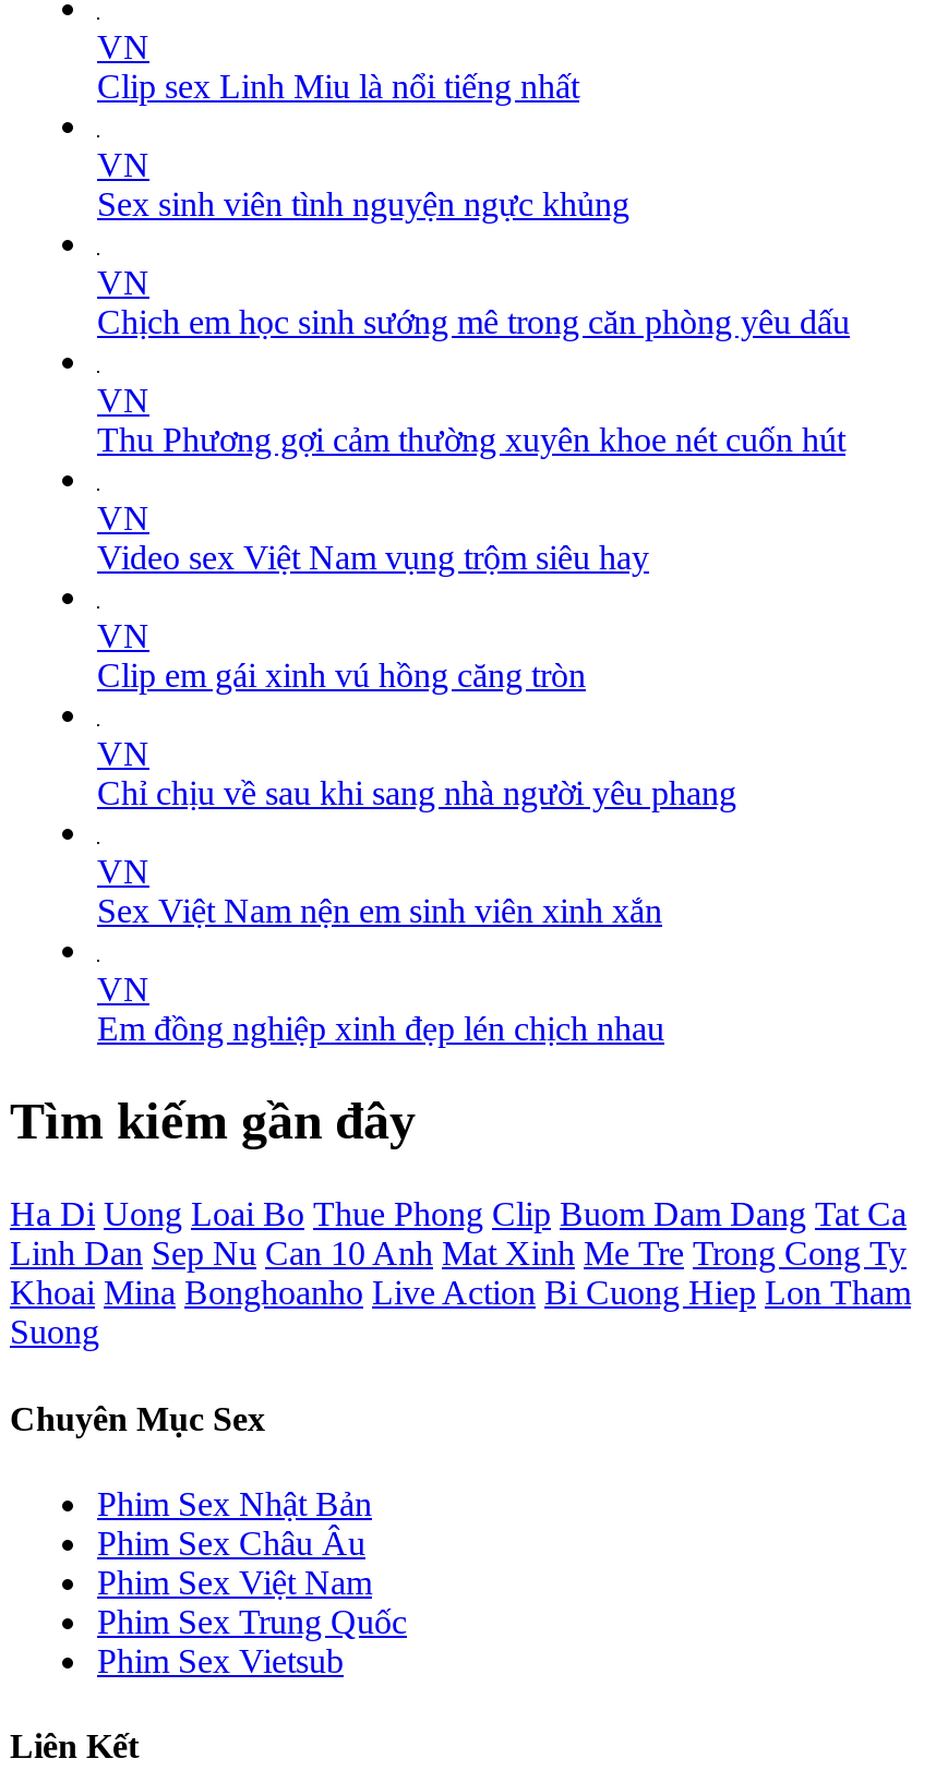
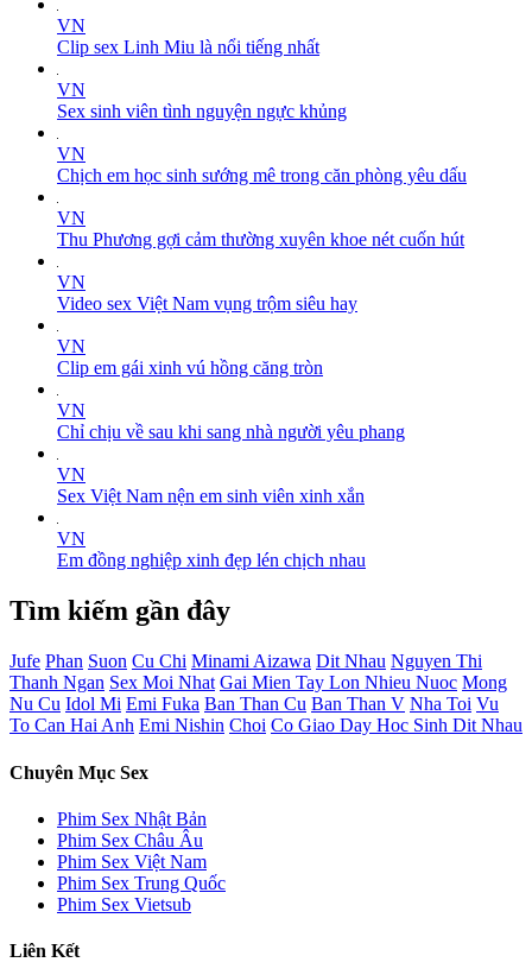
- Ha Di Uong Loai Bo Thue Phong Clip Buom Dam Dang Tat Ca
- Linh Dan Sep Nu Can 10 Anh Mat Xinh Me Tre Trong Cong Ty
- Khoai Mina Bonghoanho Live Action Bi Cuong Hiep Lon Tham
- Suong
+ Jufe Phan Suon Cu Chi Minami Aizawa Dit Nhau Nguyen Thi
+ Thanh Ngan Sex Moi Nhat Gai Mien Tay Lon Nhieu Nuoc Mong
+ Nu Cu Idol Mi Emi Fuka Ban Than Cu Ban Than V Nha Toi Vu
+ To Can Hai Anh Emi Nishin Choi Co Giao Day Hoc Sinh Dit Nhau
